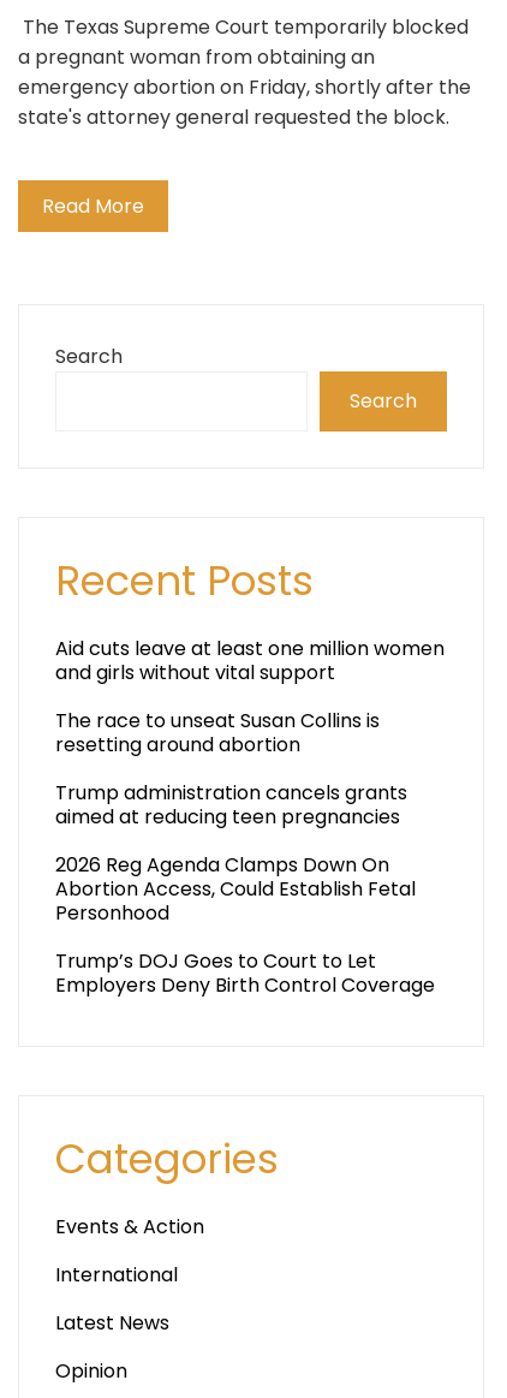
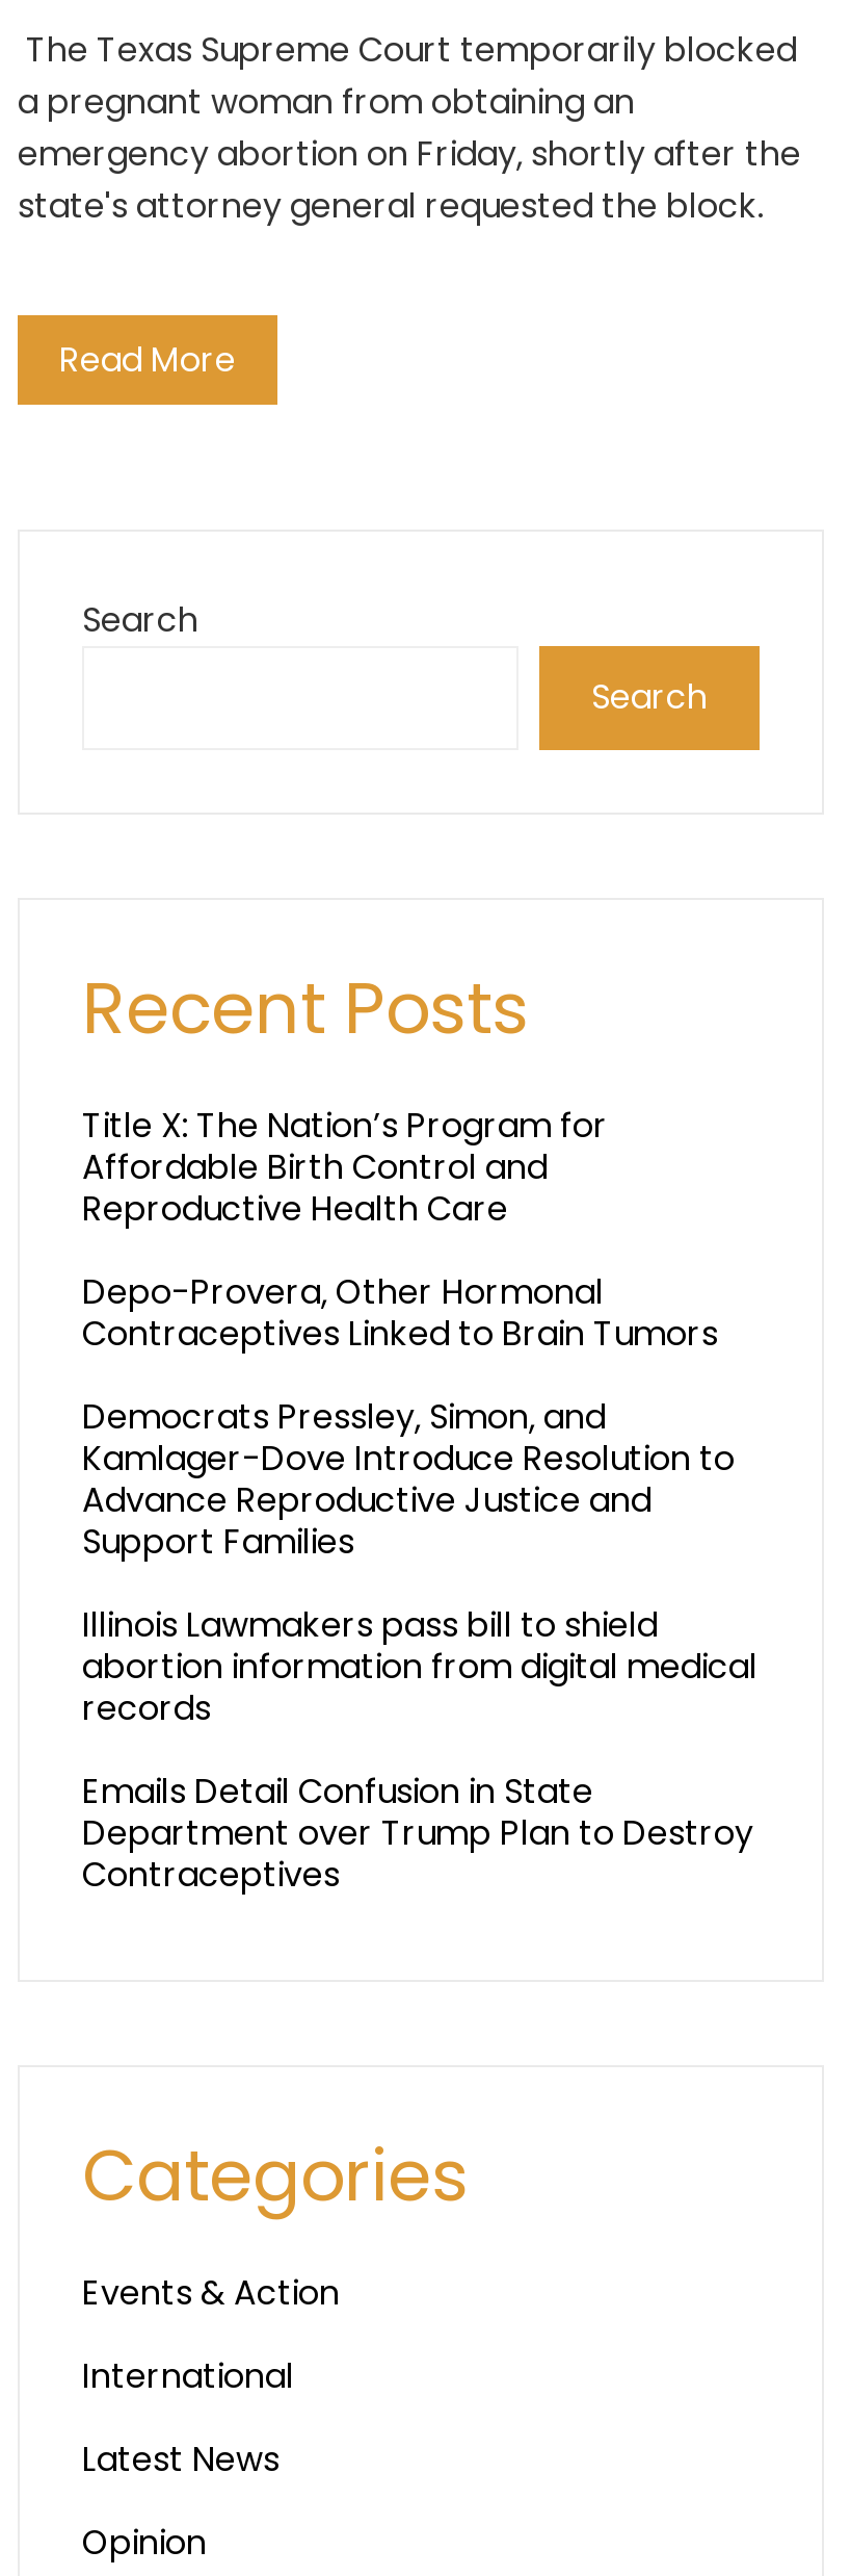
- Aid cuts leave at least one million women
- and girls without vital support
+ Title X: The Nation’s Program for
+ Affordable Birth Control and
+ Reproductive Health Care

- The race to unseat Susan Collins is
- resetting around abortion
+ Depo-Provera, Other Hormonal
+ Contraceptives Linked to Brain Tumors

- Trump administration cancels grants
- aimed at reducing teen pregnancies
+ Democrats Pressley, Simon, and
+ Kamlager-Dove Introduce Resolution to
+ Advance Reproductive Justice and
+ Support Families

- 2026 Reg Agenda Clamps Down On
- Abortion Access, Could Establish Fetal
- Personhood
+ Illinois Lawmakers pass bill to shield
+ abortion information from digital medical
+ records

- Trump’s DOJ Goes to Court to Let
- Employers Deny Birth Control Coverage
+ Emails Detail Confusion in State
+ Department over Trump Plan to Destroy
+ Contraceptives
